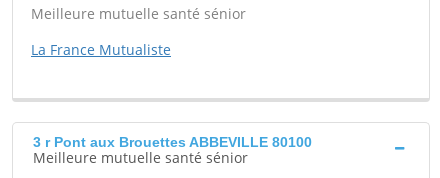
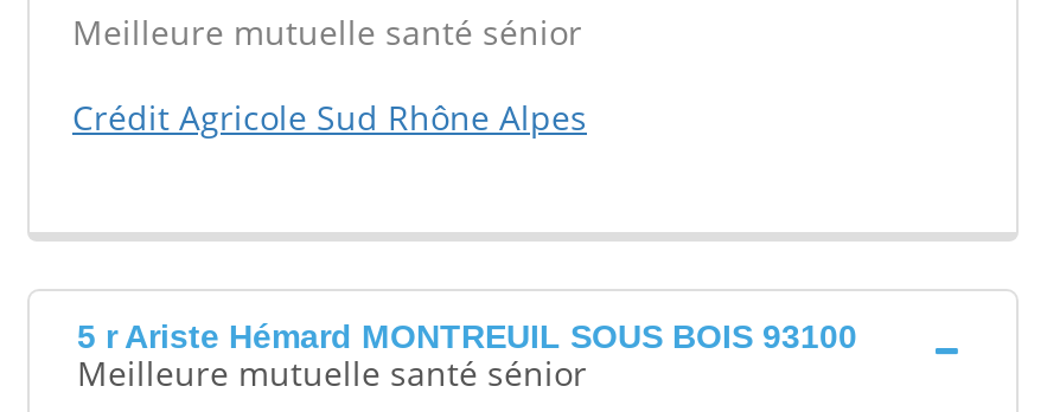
- La France Mutualiste
+ Crédit Agricole Sud Rhône Alpes

- 3 r Pont aux Brouettes ABBEVILLE 80100
+ 5 r Ariste Hémard MONTREUIL SOUS BOIS 93100
